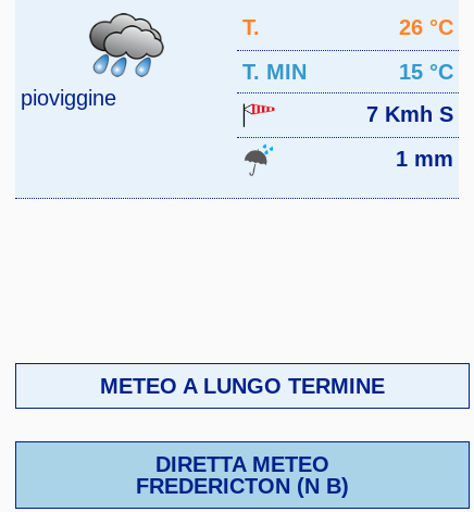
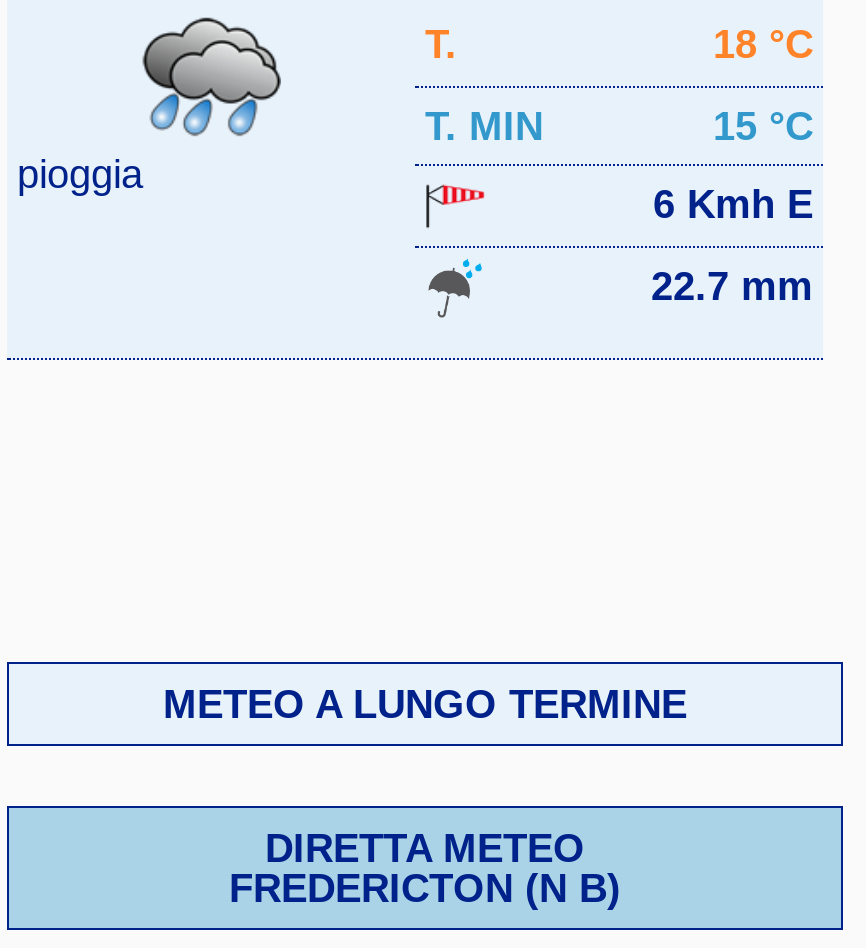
- 26 °C
+ 18 °C

- pioviggine
+ pioggia

- 7 Kmh S
+ 6 Kmh E

- 1 mm
+ 22.7 mm
